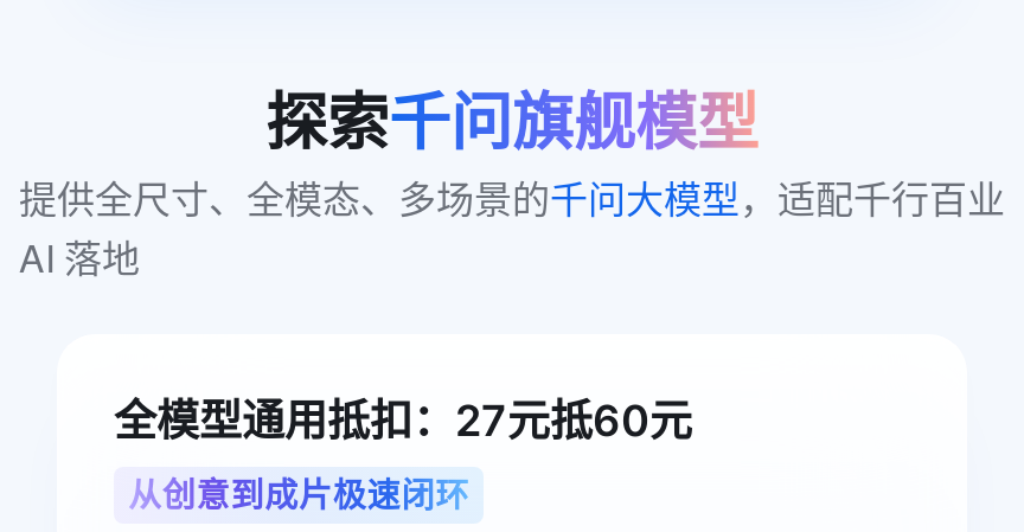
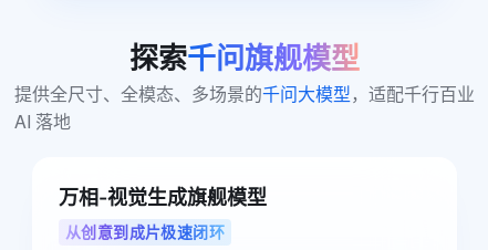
- 全模型通用抵扣：27元抵60元
+ 万相-视觉生成旗舰模型
